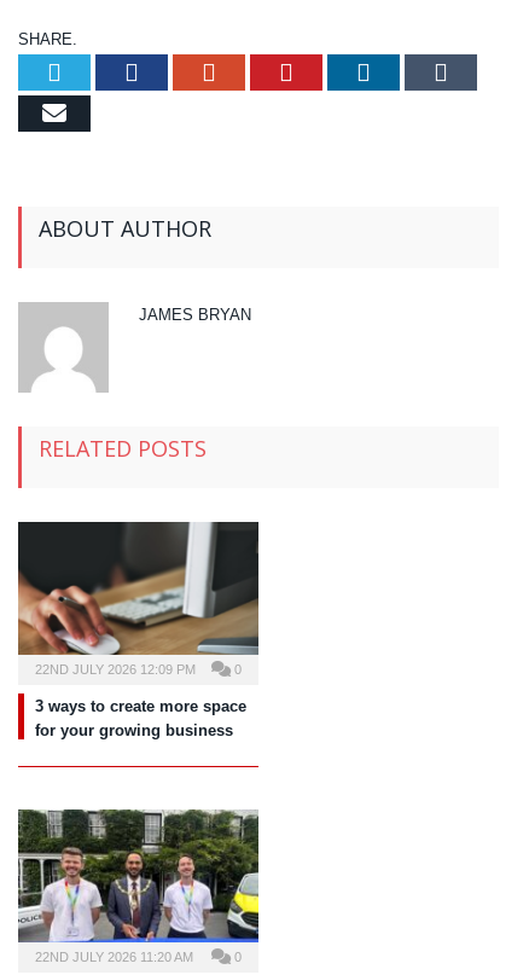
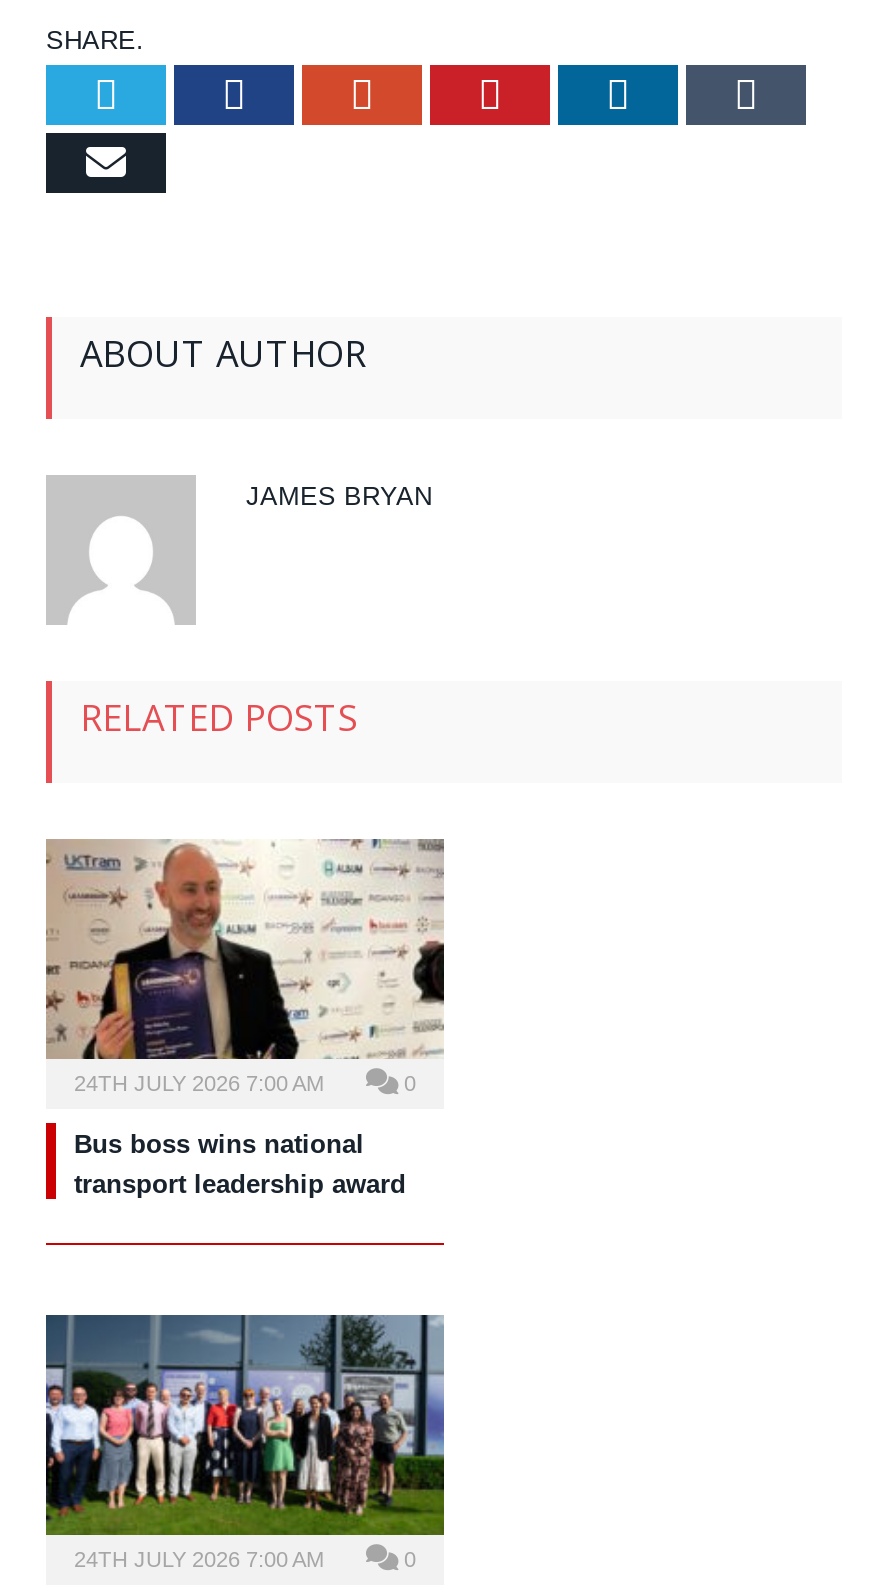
- [image]
- 22ND JULY 2026 12:09 PM
+ [image]
+ 24TH JULY 2026 7:00 AM

- 3 ways to create more space
- for your growing business
+ Bus boss wins national
+ transport leadership award

- [image]
- 22ND JULY 2026 11:20 AM
+ [image]
+ 24TH JULY 2026 7:00 AM
